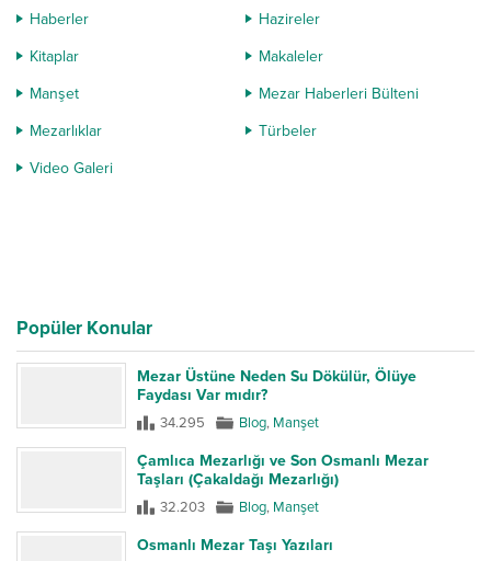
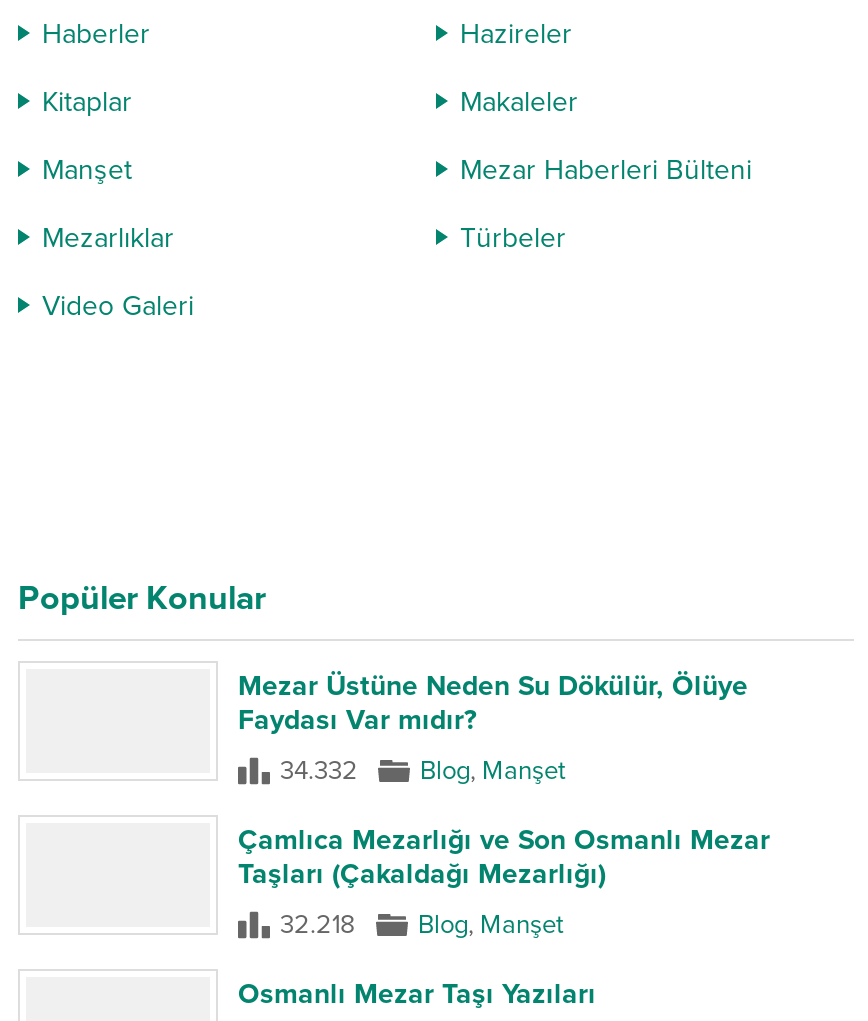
- 34.295 Blog, Manşet
+ 34.332 Blog, Manşet

- 32.203 Blog, Manşet
+ 32.218 Blog, Manşet
